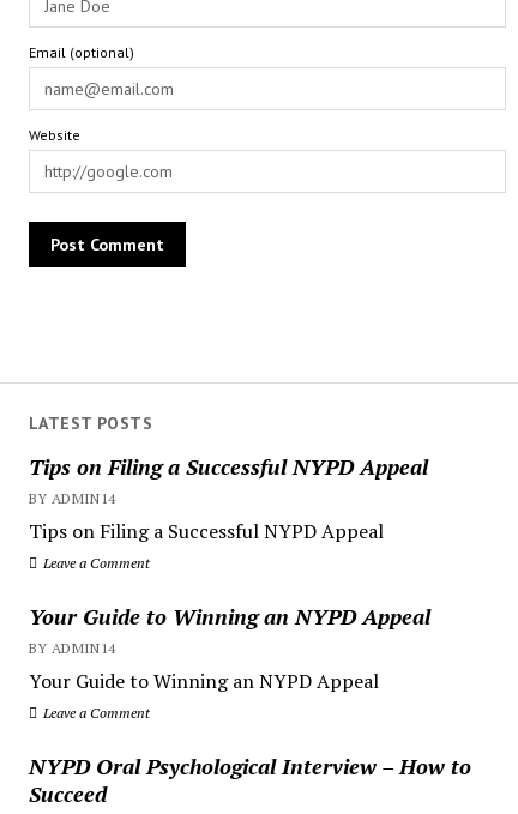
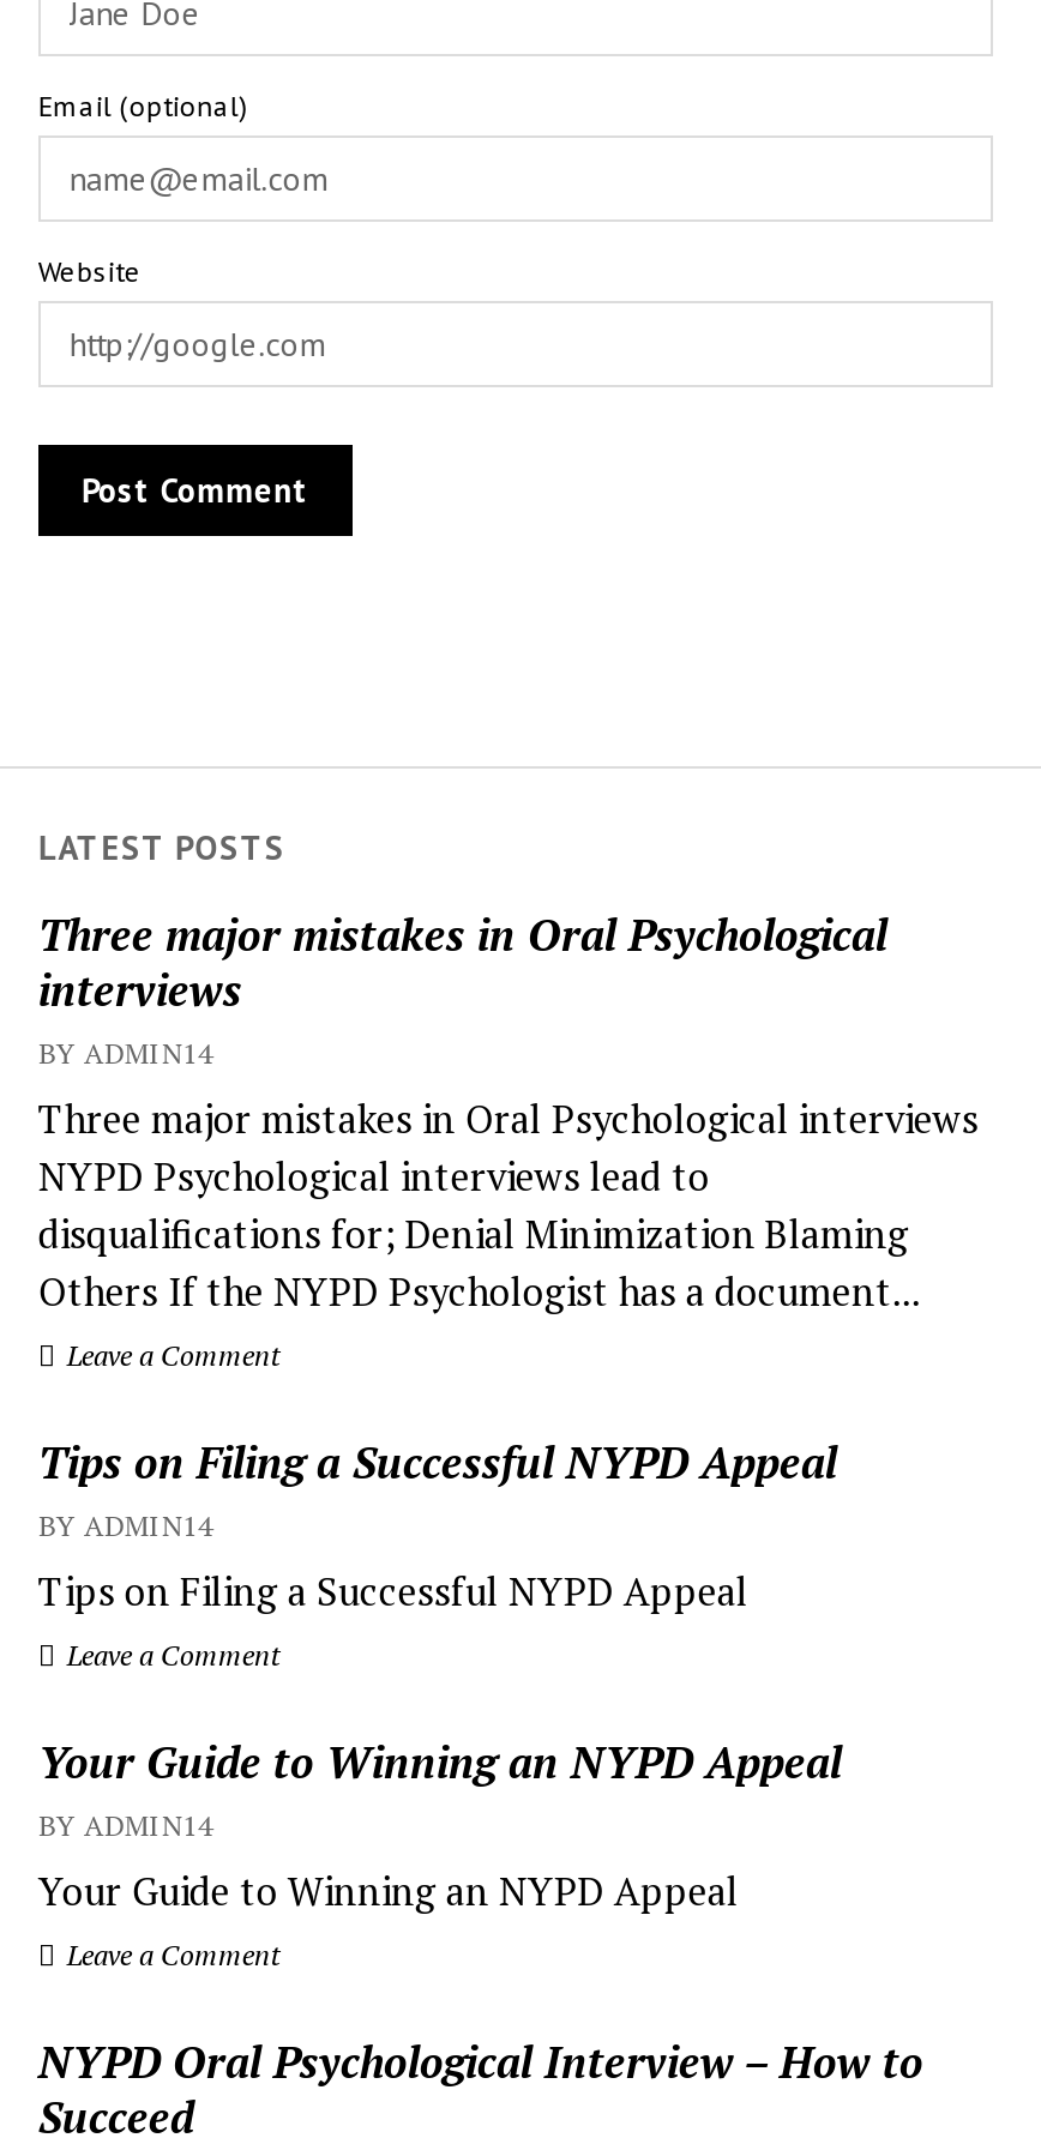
+ Three major mistakes in Oral Psychological
+ interviews
+ BY ADMIN14
+ Three major mistakes in Oral Psychological interviews
+ NYPD Psychological interviews lead to
+ disqualifications for; Denial Minimization Blaming
+ Others If the NYPD Psychologist has a document...
+ Leave a Comment
